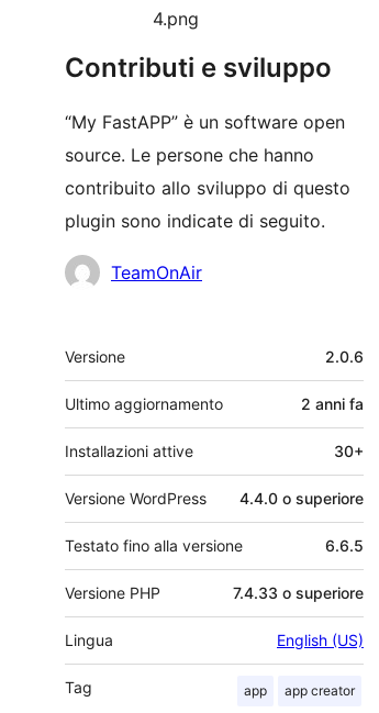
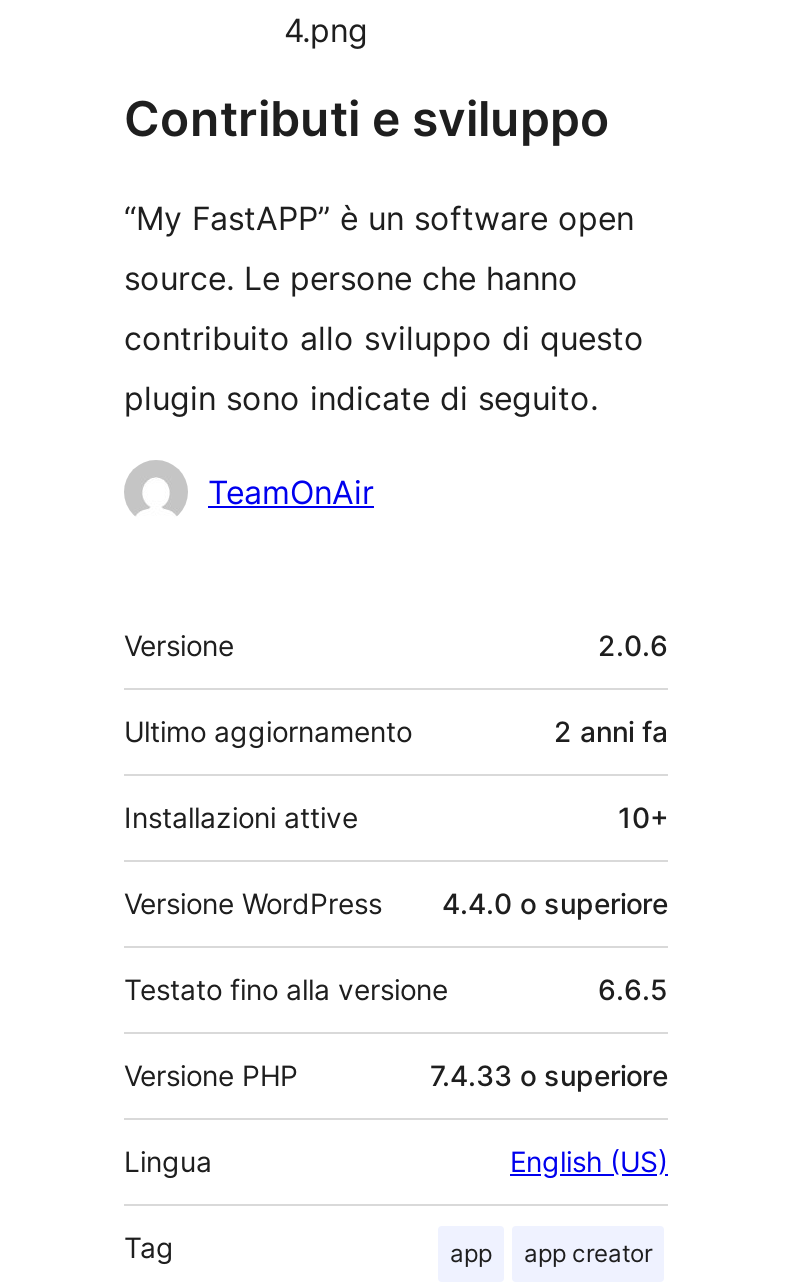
- 30+
+ 10+
